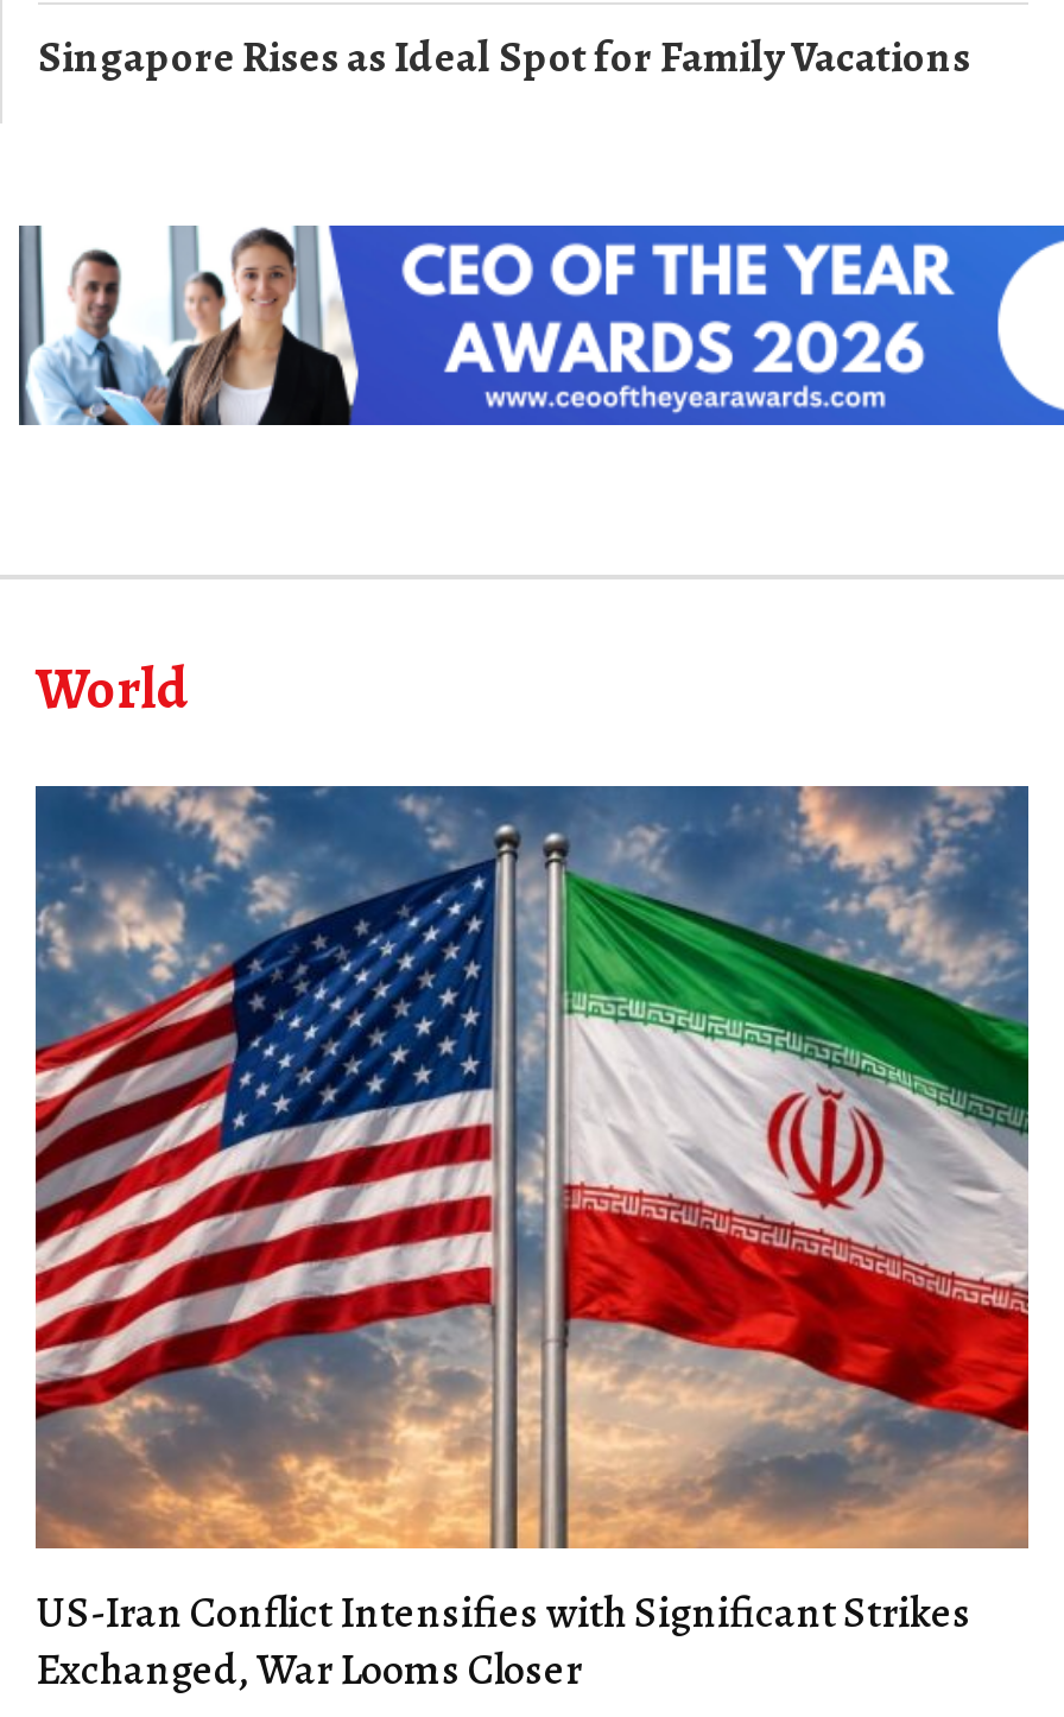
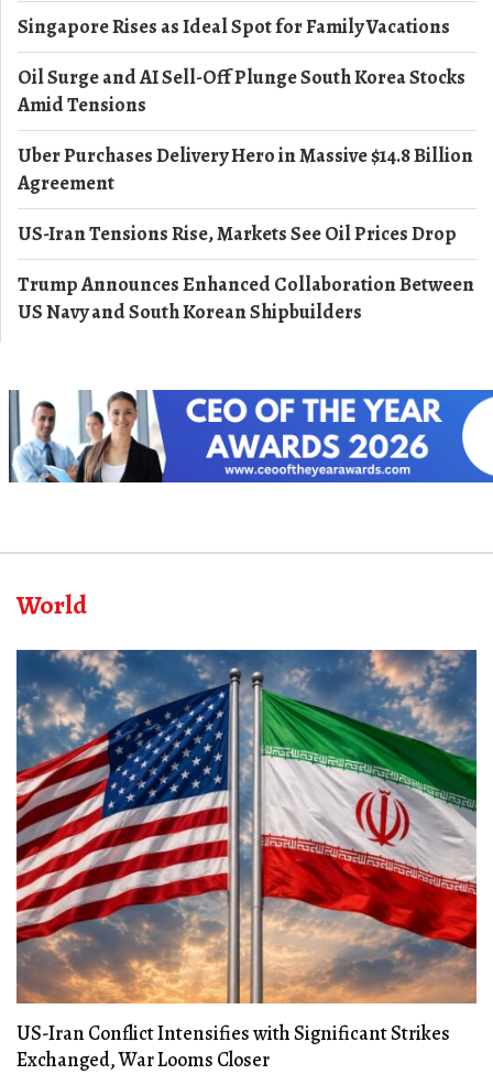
+ Oil Surge and AI Sell-Off Plunge South Korea Stocks
+ Amid Tensions
+ Uber Purchases Delivery Hero in Massive $14.8 Billion
+ Agreement
+ US-Iran Tensions Rise, Markets See Oil Prices Drop
+ Trump Announces Enhanced Collaboration Between
+ US Navy and South Korean Shipbuilders
